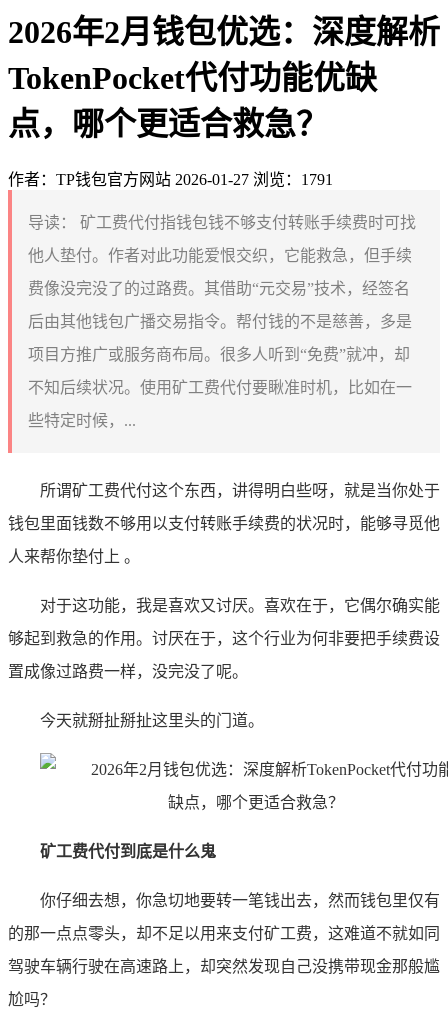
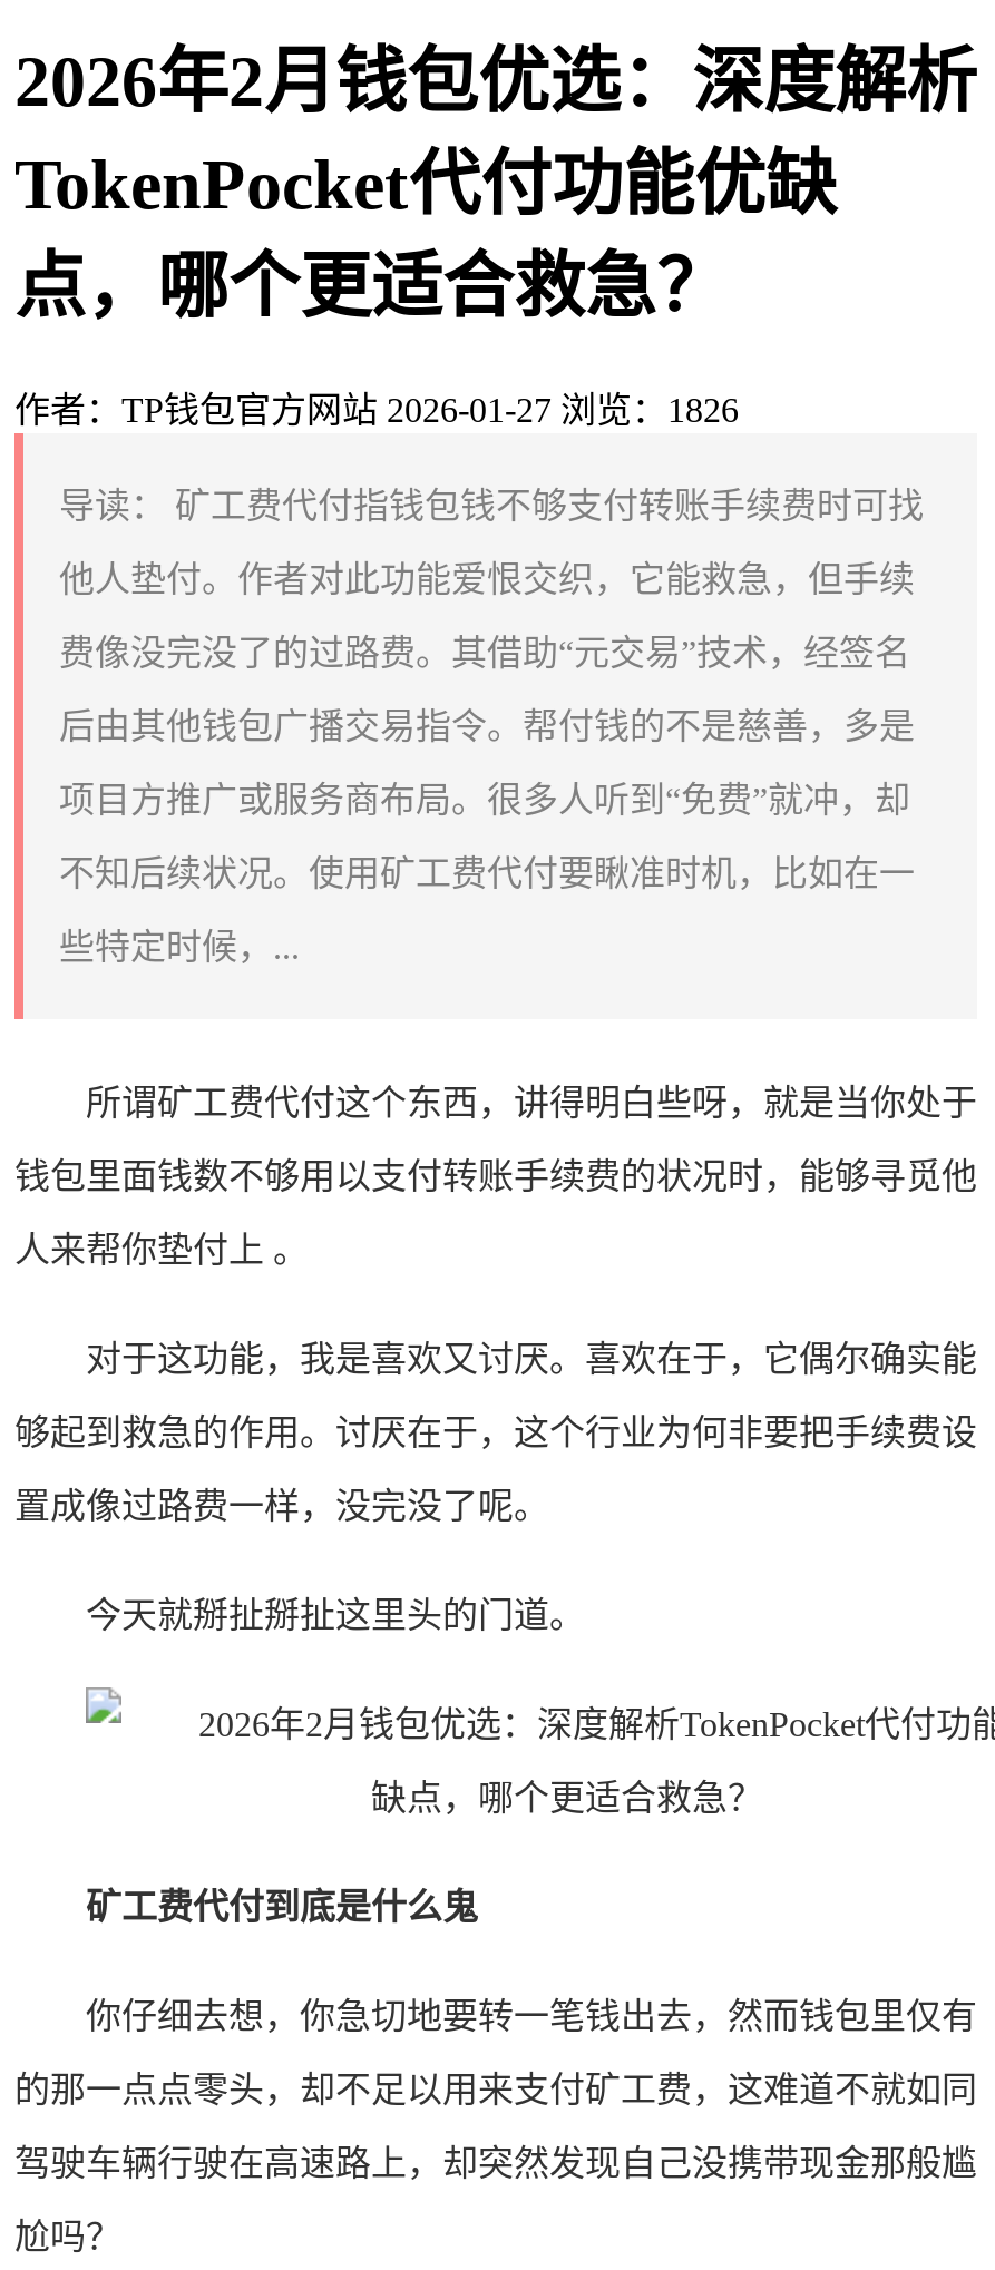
- 作者：TP钱包官方网站 2026-01-27 浏览：1791
+ 作者：TP钱包官方网站 2026-01-27 浏览：1826
